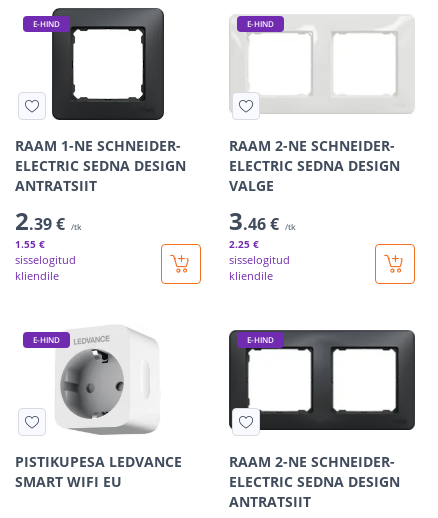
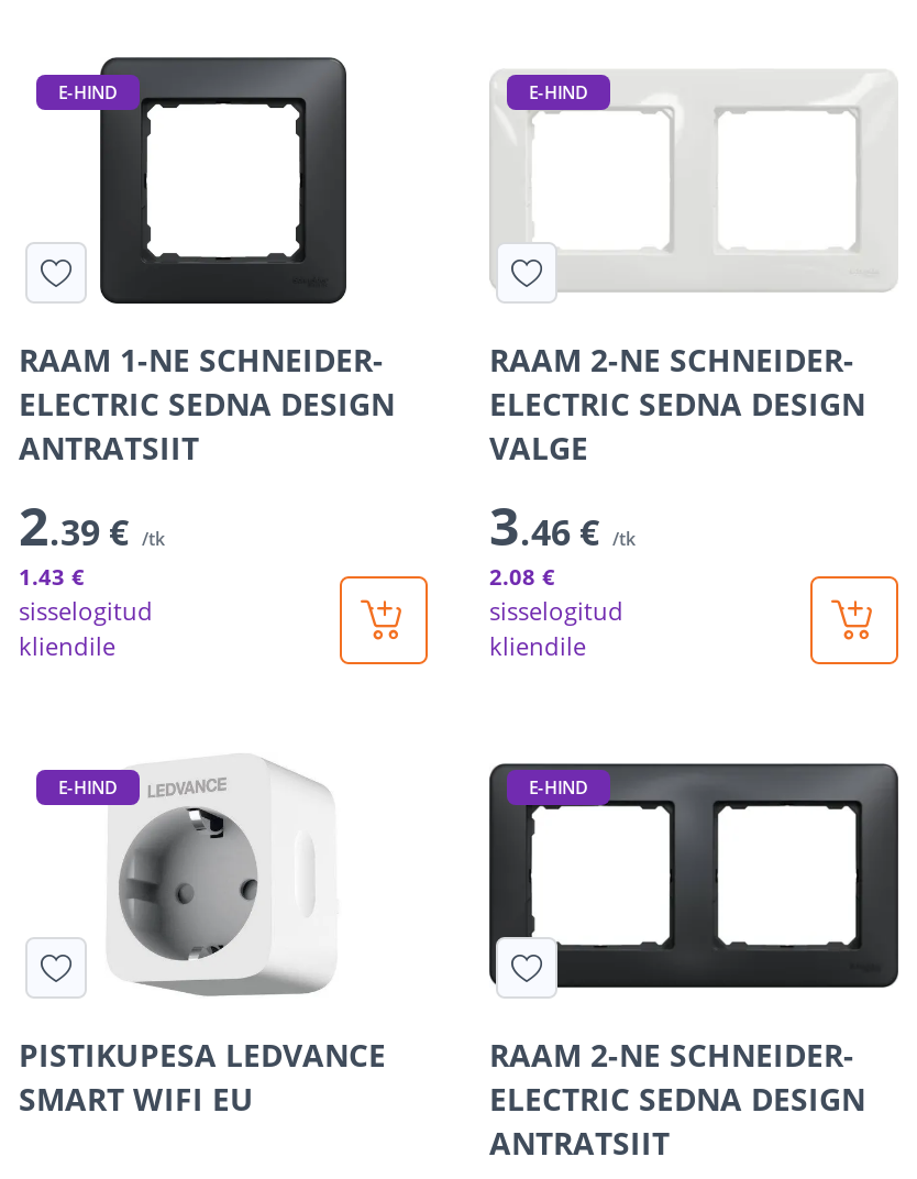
- 1.55 €
+ 1.43 €

- 2.25 €
+ 2.08 €
